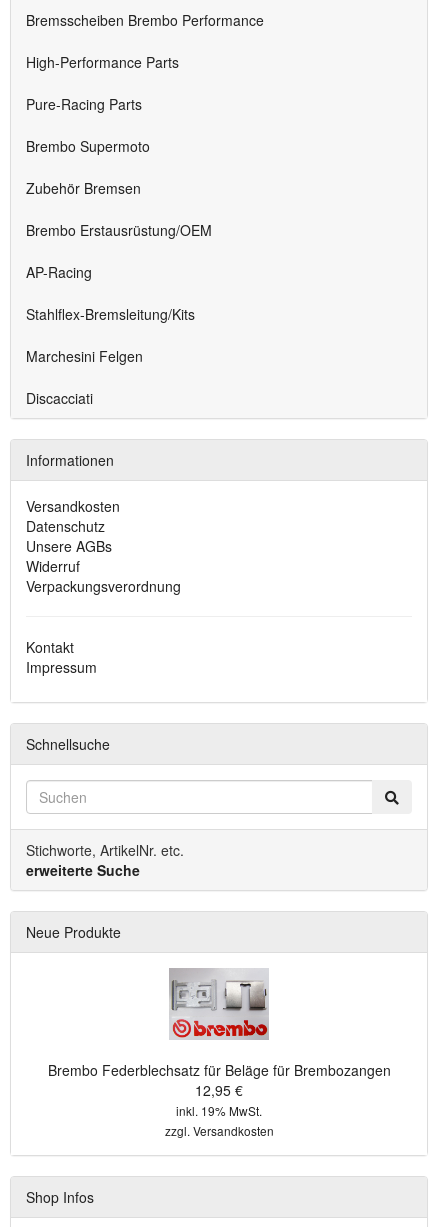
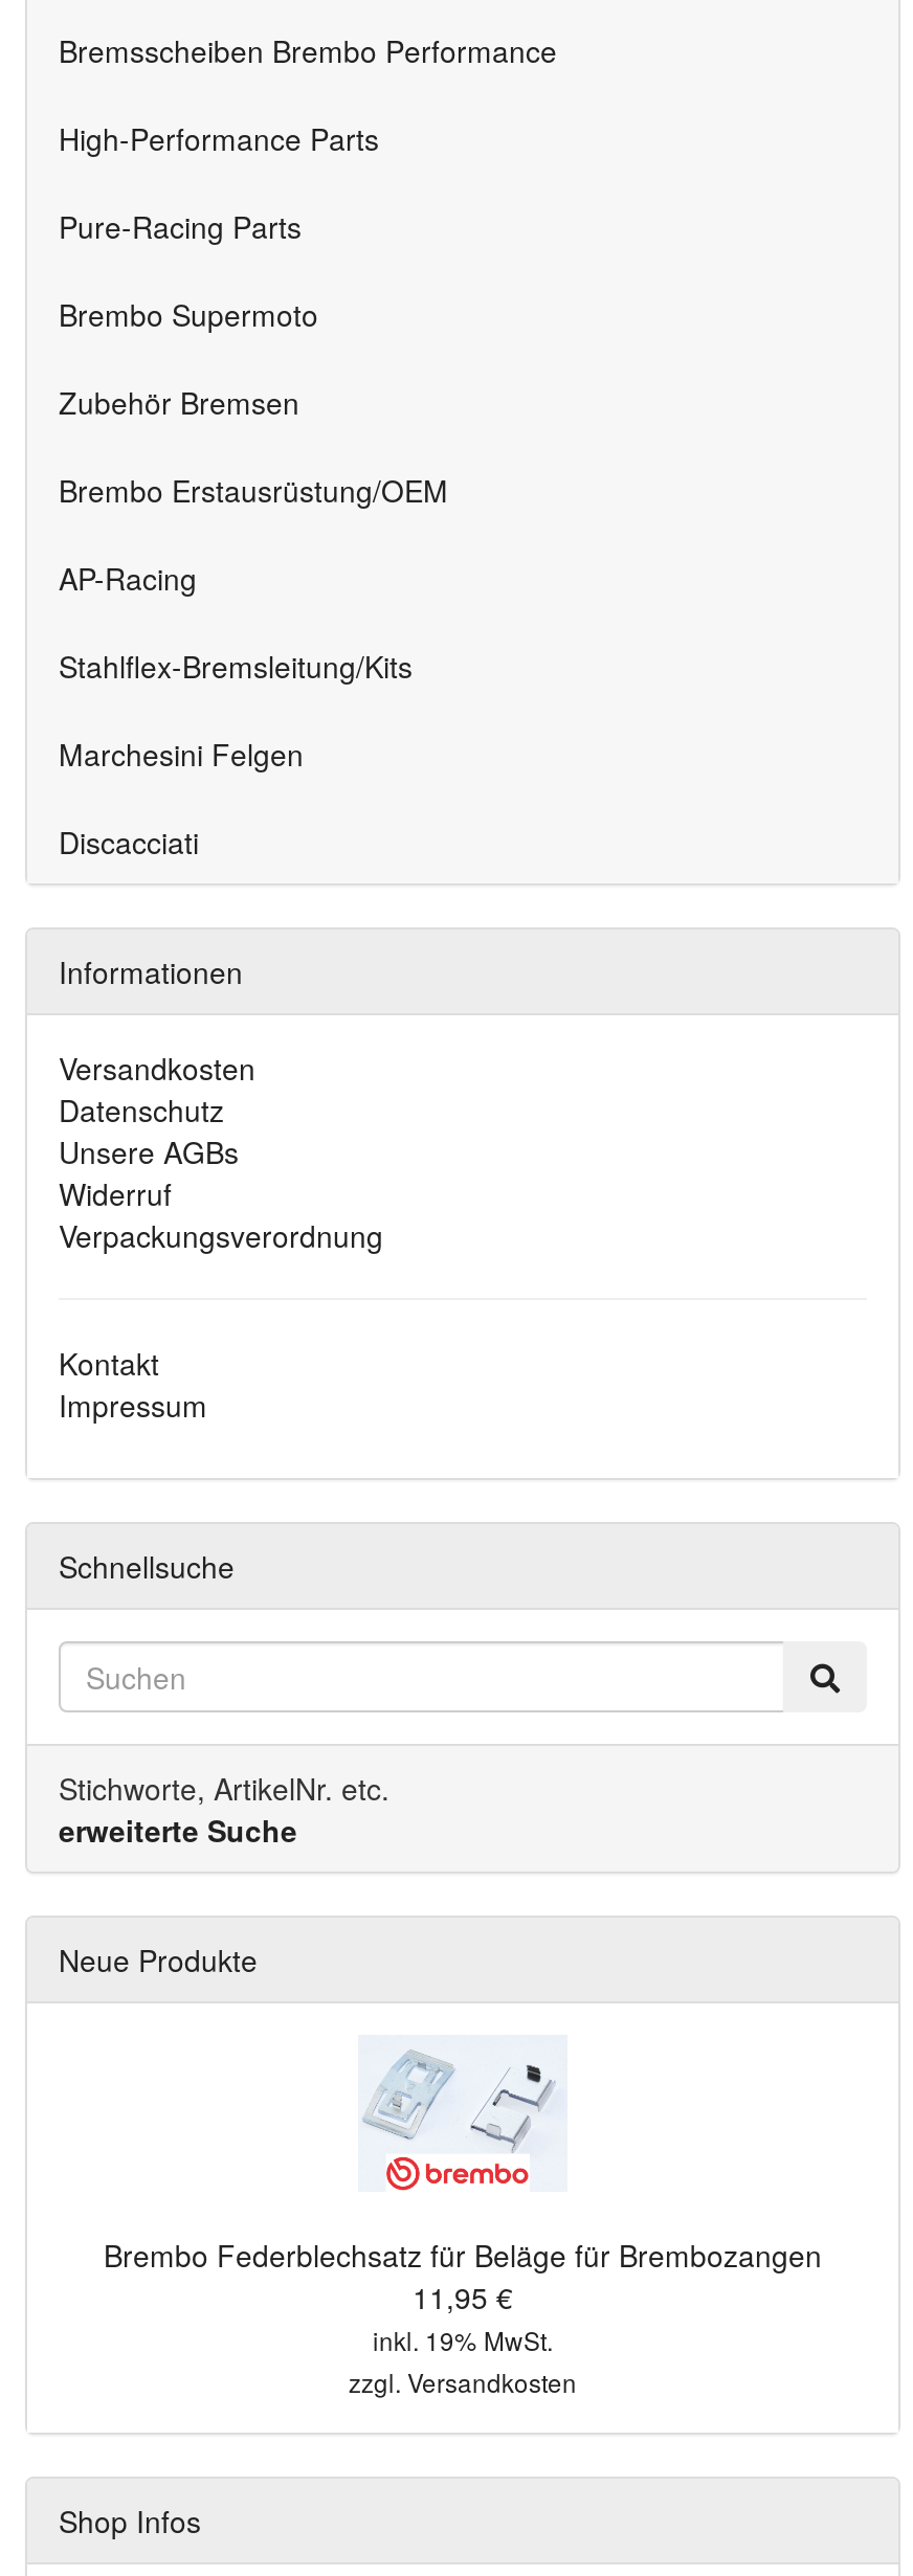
- [image]
- 12,95 €
+ [image]
+ 11,95 €
